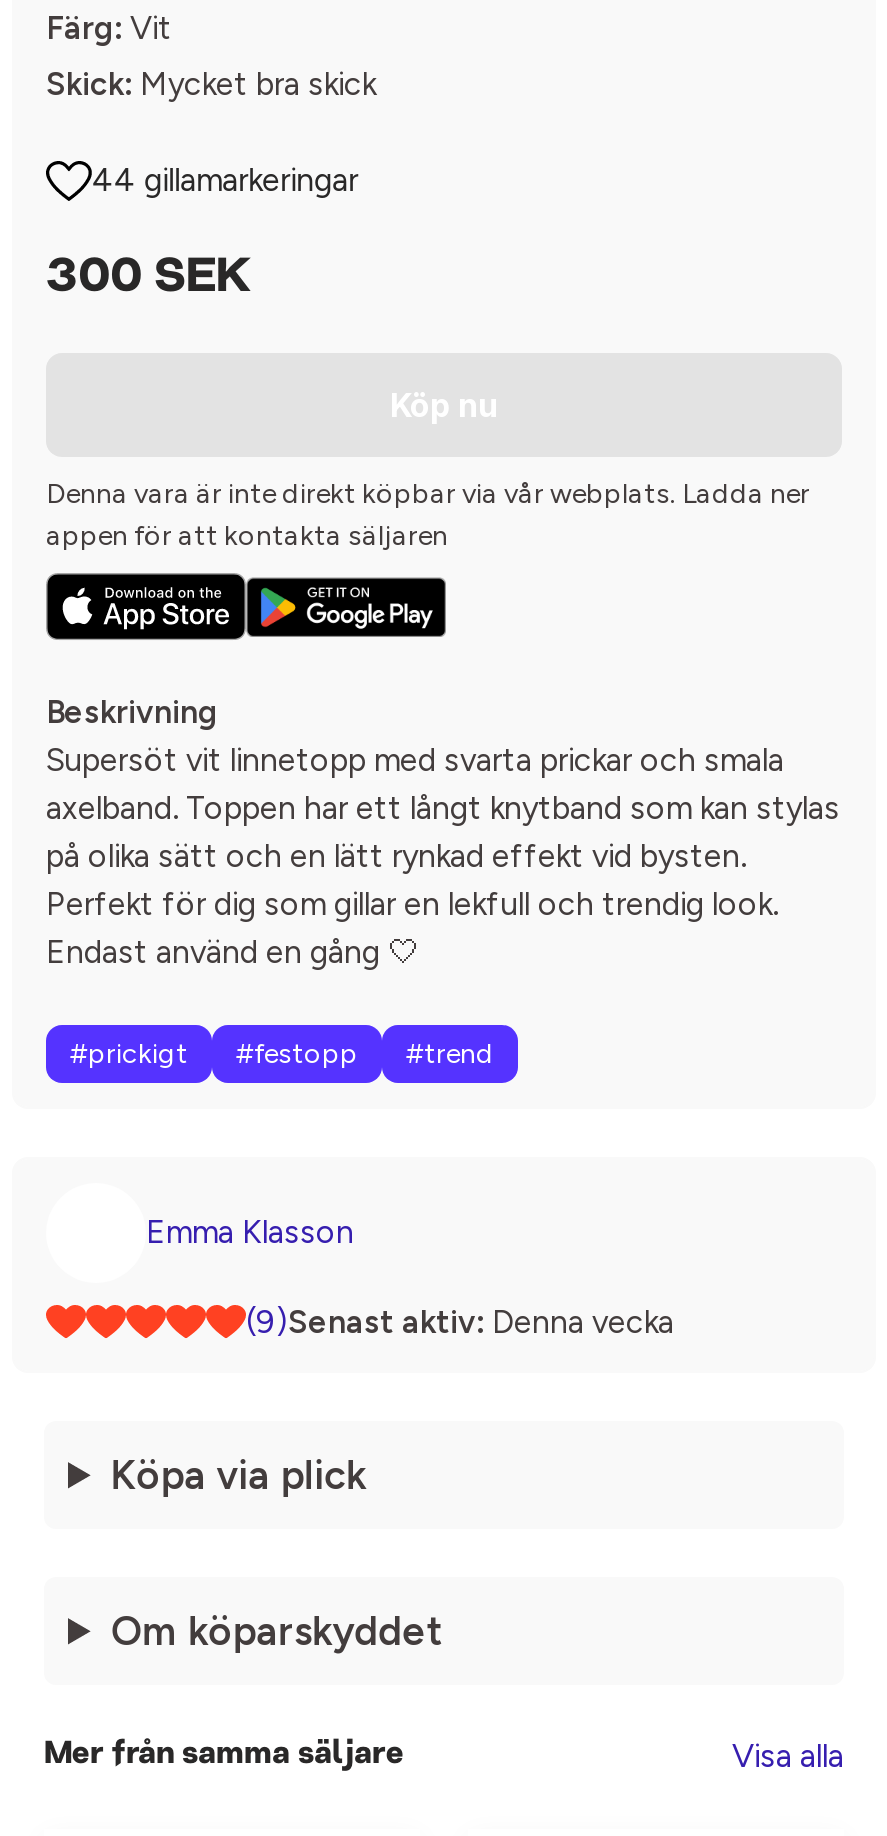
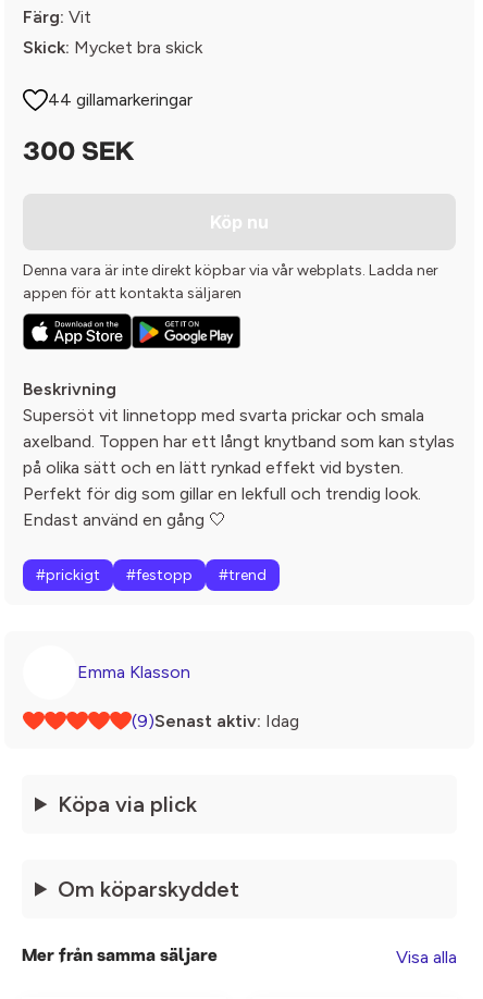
- (9)Senast aktiv: Denna vecka
+ (9)Senast aktiv: Idag
